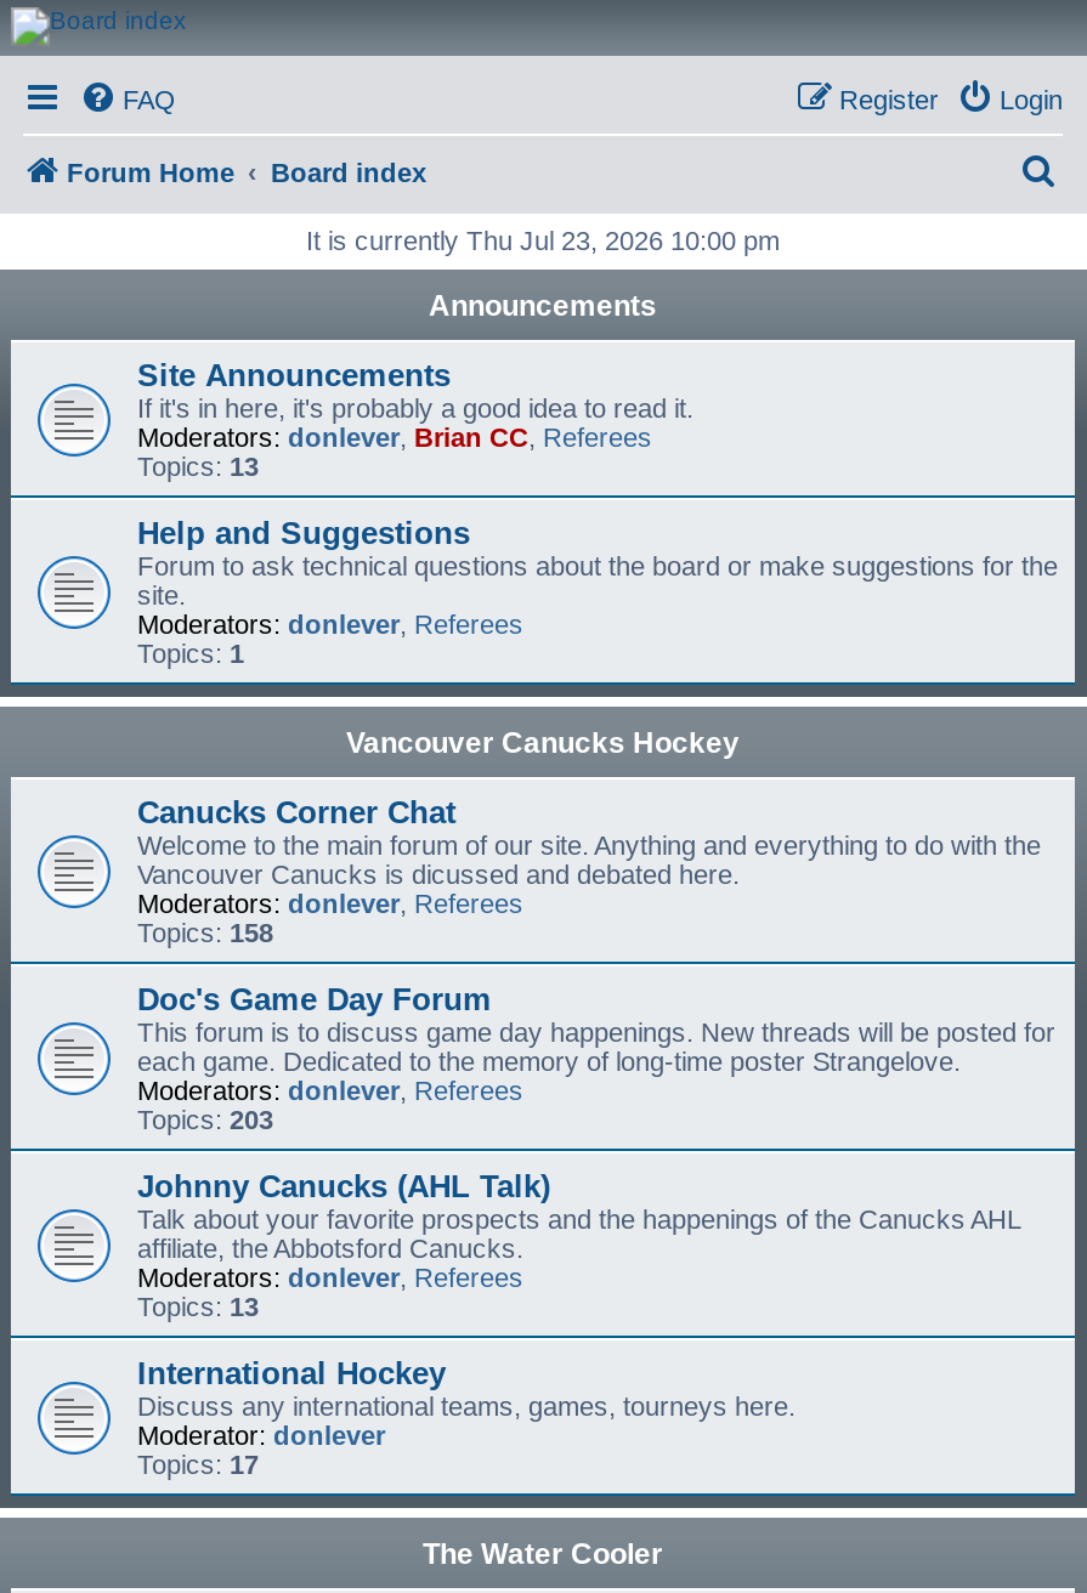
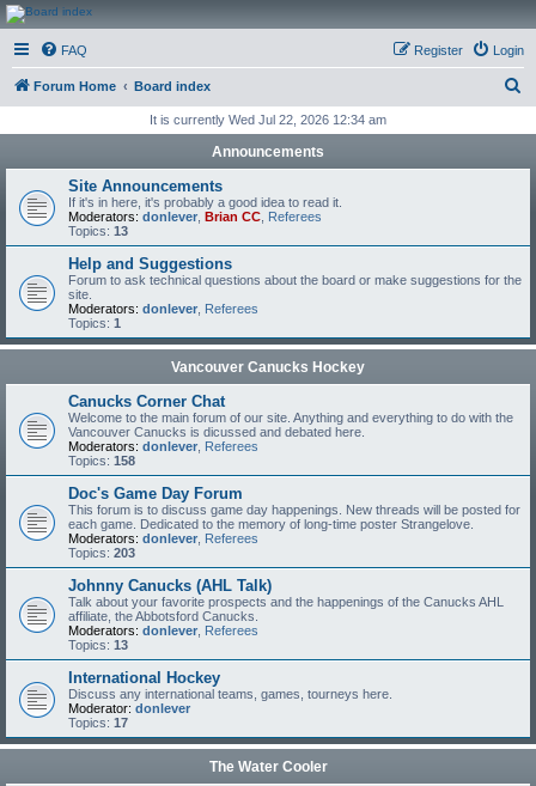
- It is currently Thu Jul 23, 2026 10:00 pm
+ It is currently Wed Jul 22, 2026 12:34 am
